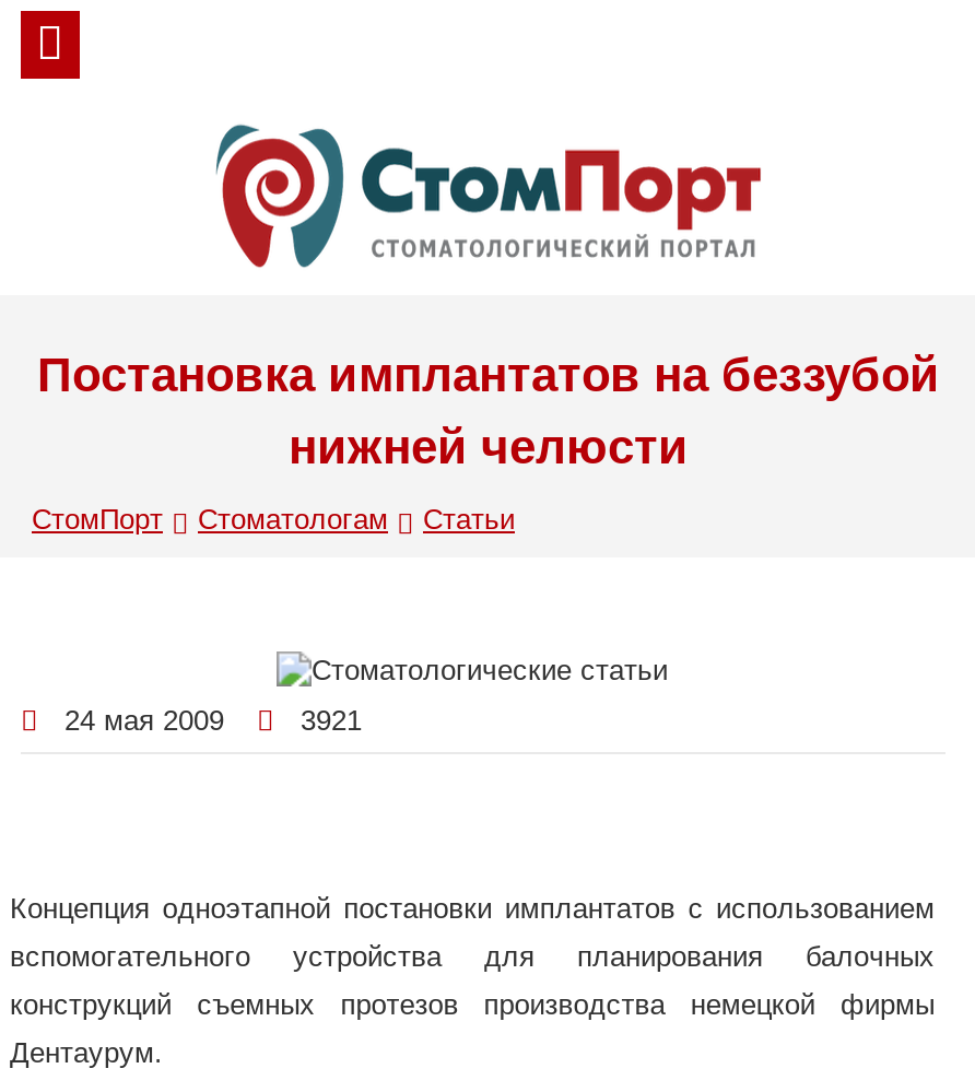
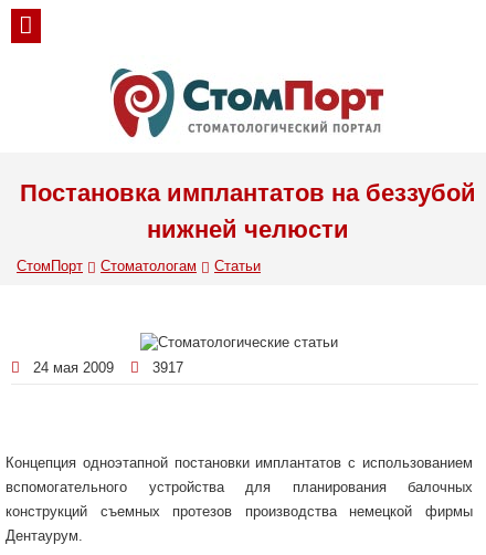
- 3921
+ 3917
